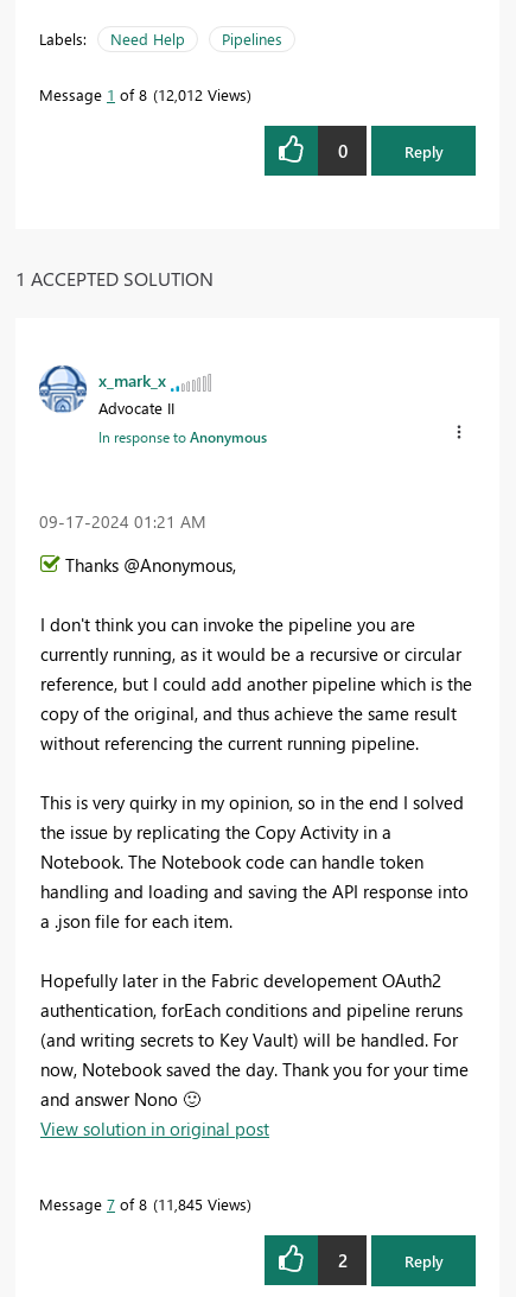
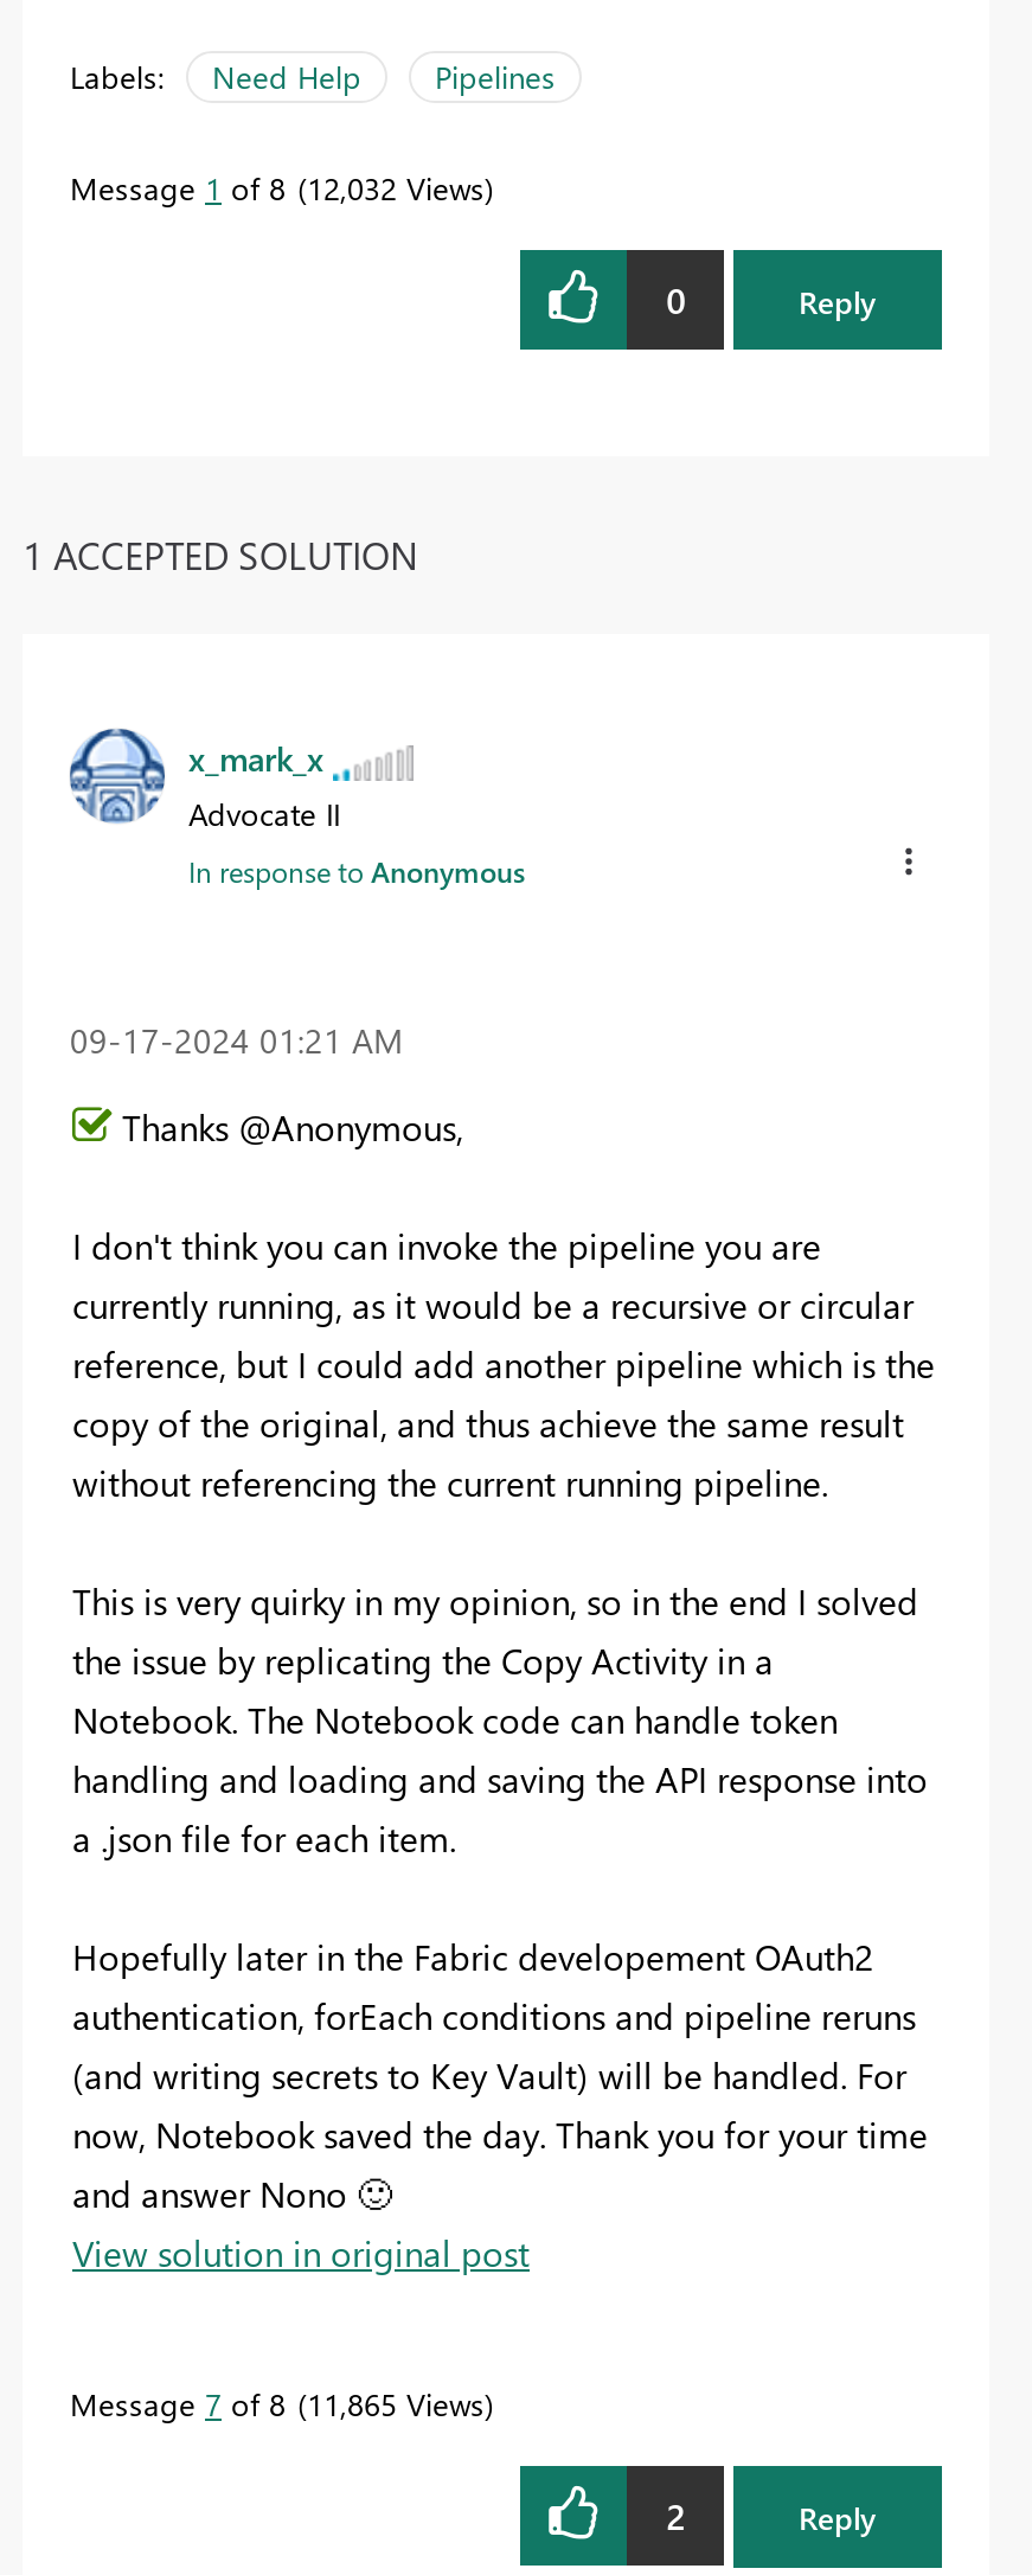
- Message 1 of 8 12,012 Views
+ Message 1 of 8 12,032 Views

- Message 7 of 8 11,845 Views
+ Message 7 of 8 11,865 Views
